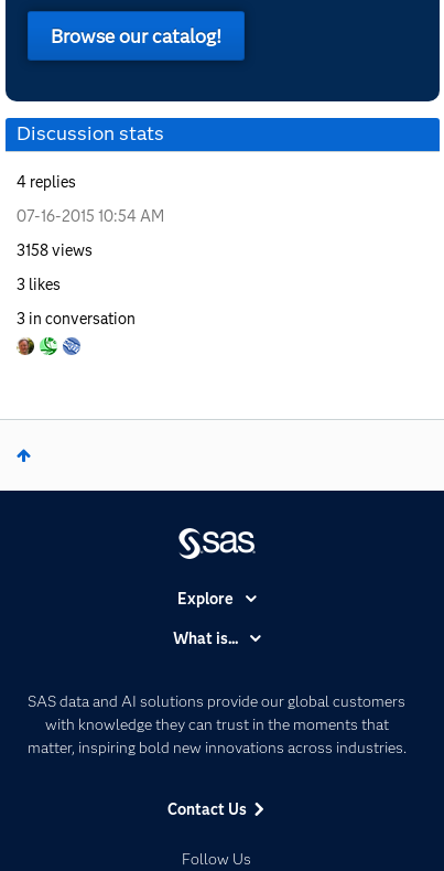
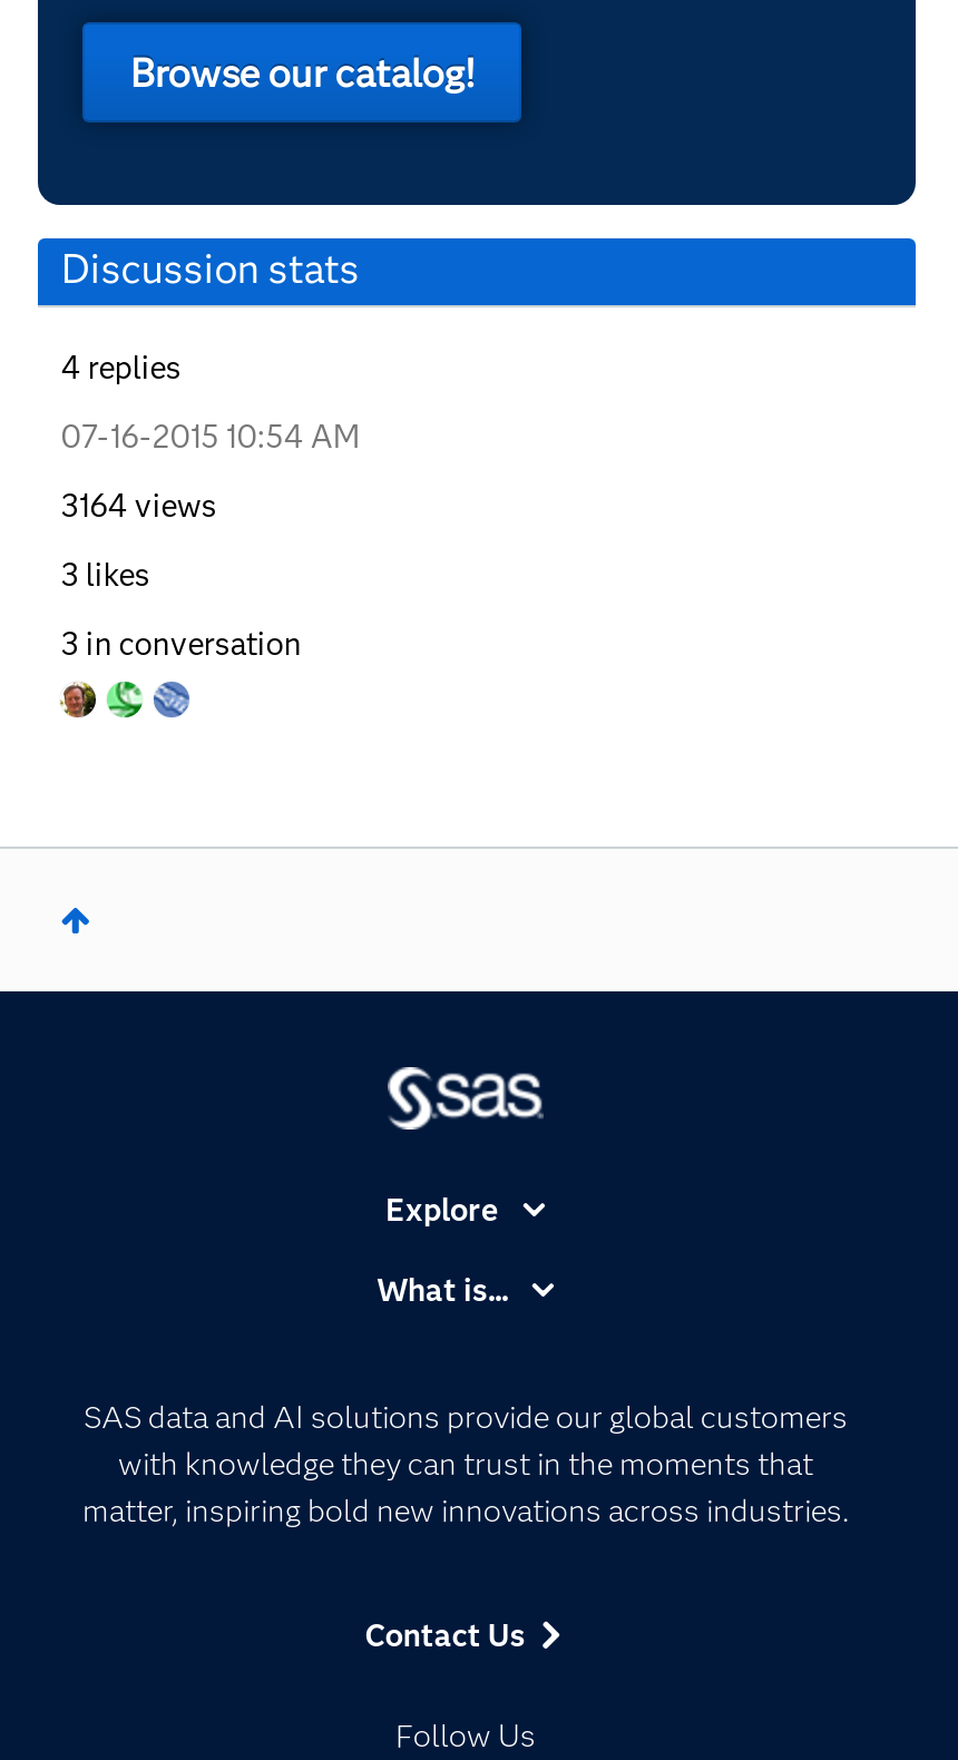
- 3158 views
+ 3164 views
